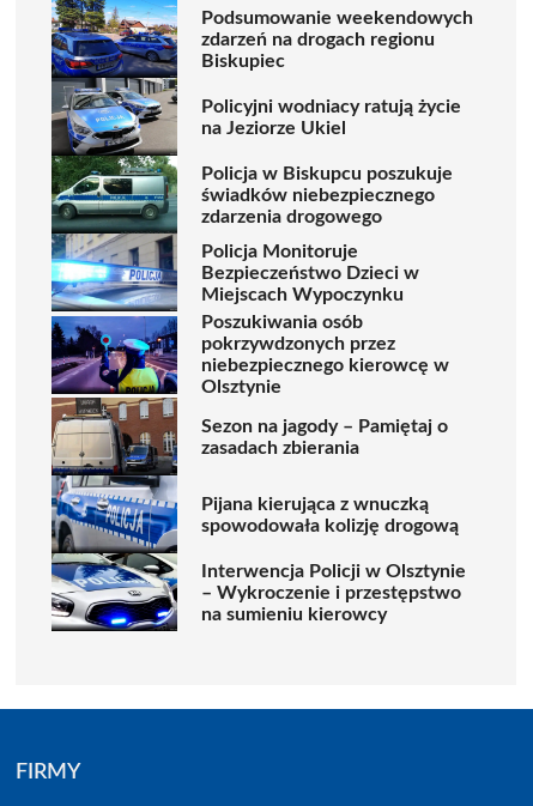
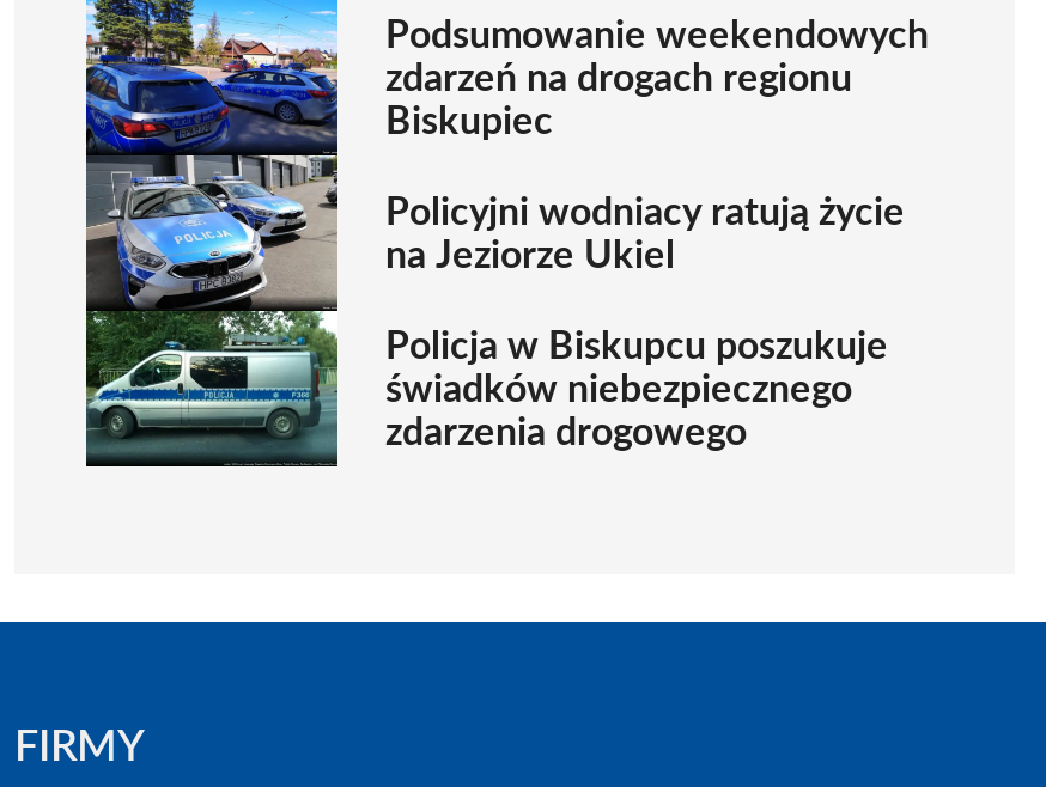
- [image]
- Policja Monitoruje
- Bezpieczeństwo Dzieci w
- Miejscach Wypoczynku
- Poszukiwania osób
- pokrzywdzonych przez
- niebezpiecznego kierowcę w
- Olsztynie
- Sezon na jagody – Pamiętaj o
- zasadach zbierania
- Pijana kierująca z wnuczką
- spowodowała kolizję drogową
- Interwencja Policji w Olsztynie
- – Wykroczenie i przestępstwo
- na sumieniu kierowcy
